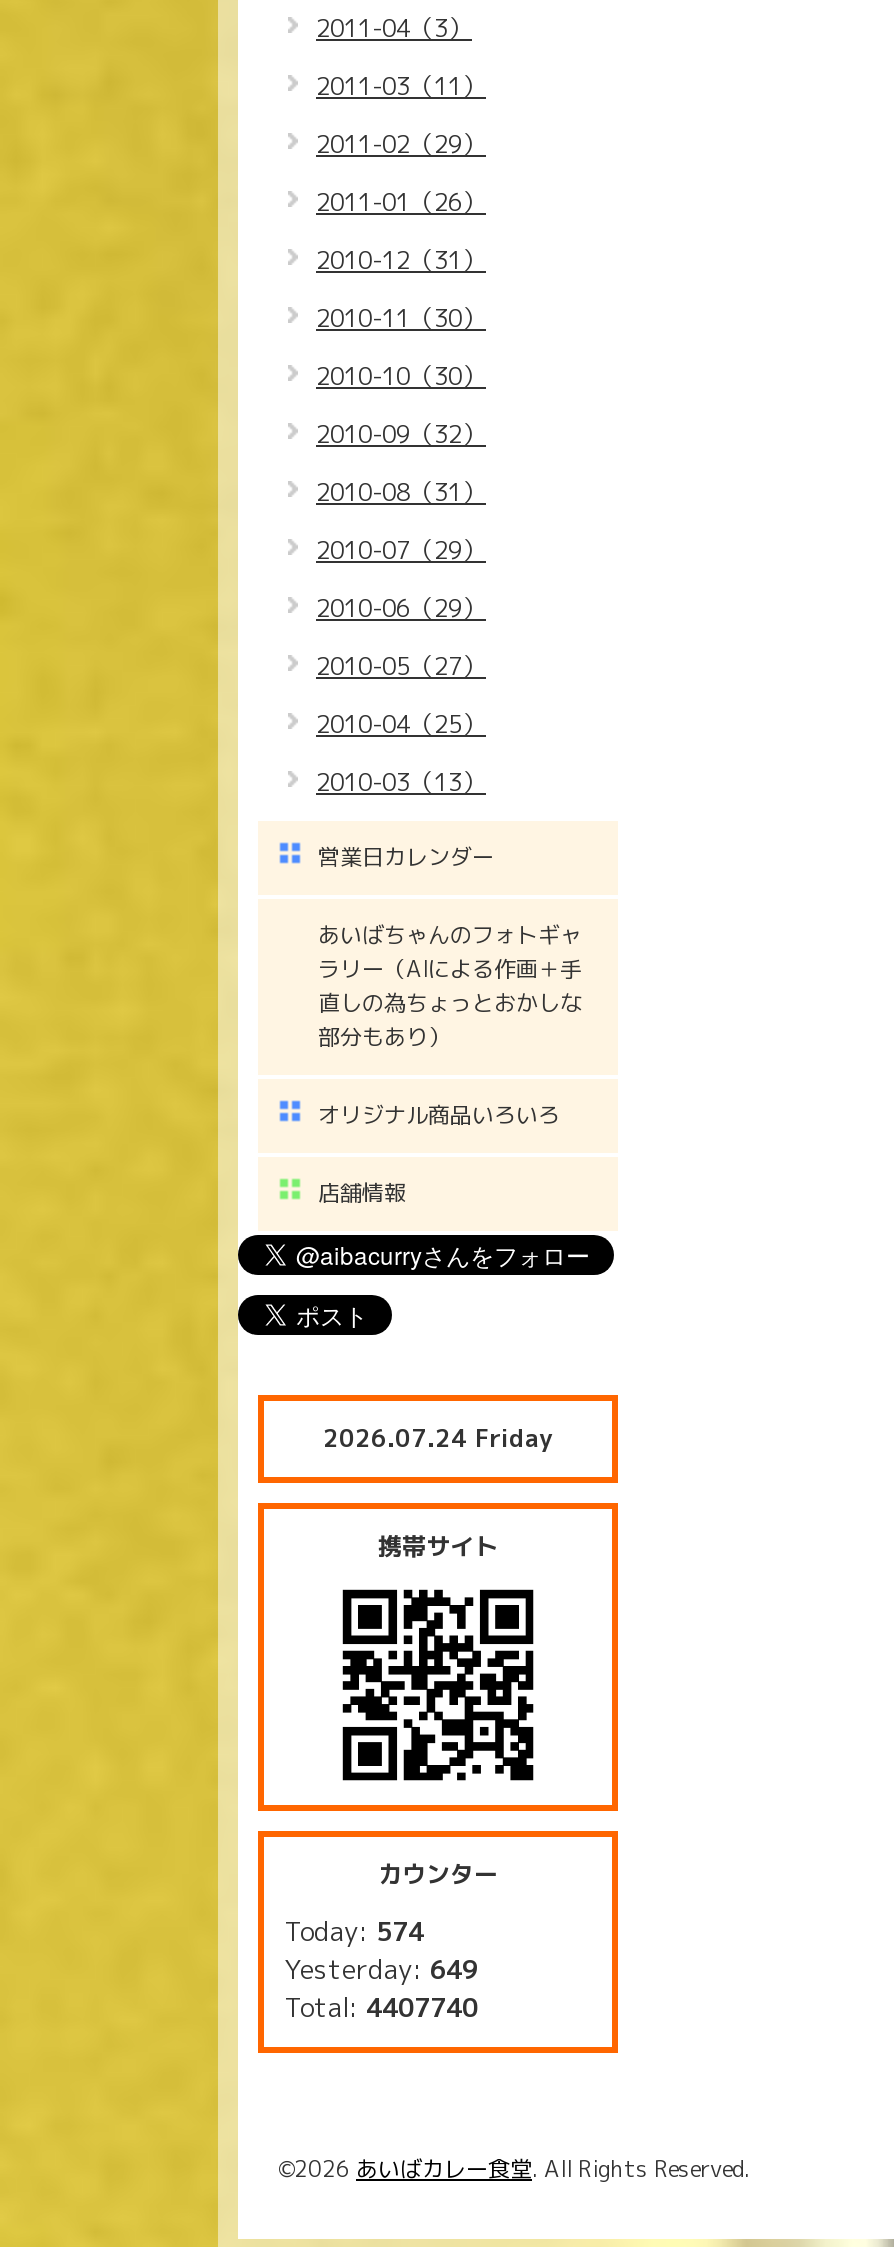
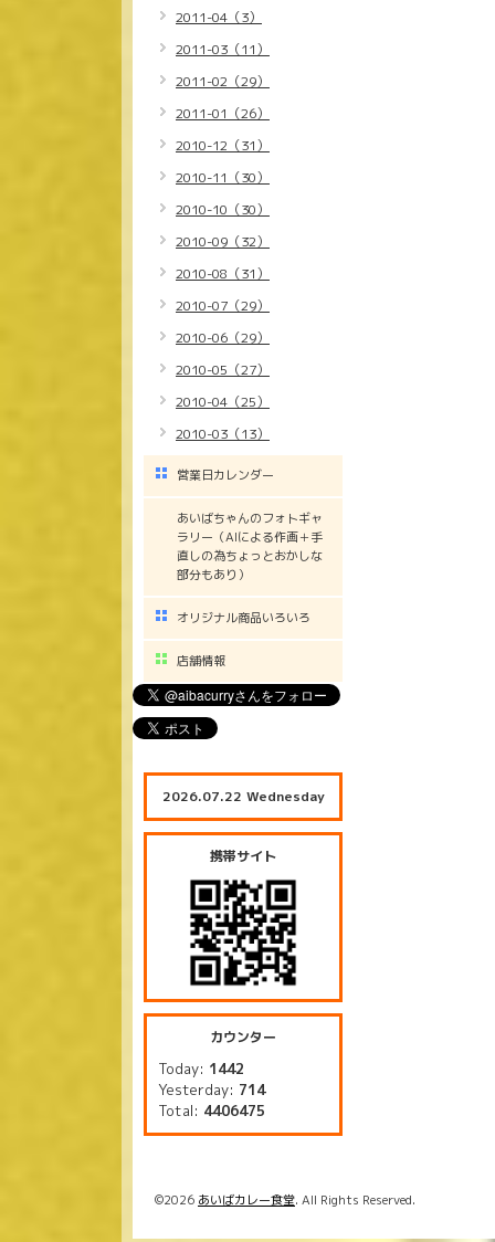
- 2026.07.24 Friday
+ 2026.07.22 Wednesday

- Today: 574
+ Today: 1442

- Yesterday: 649
+ Yesterday: 714

- Total: 4407740
+ Total: 4406475
